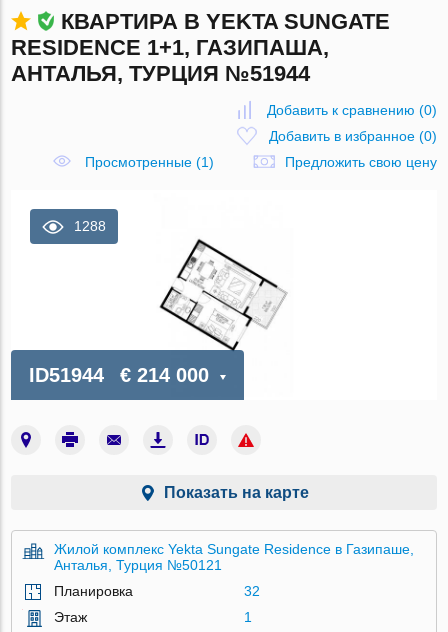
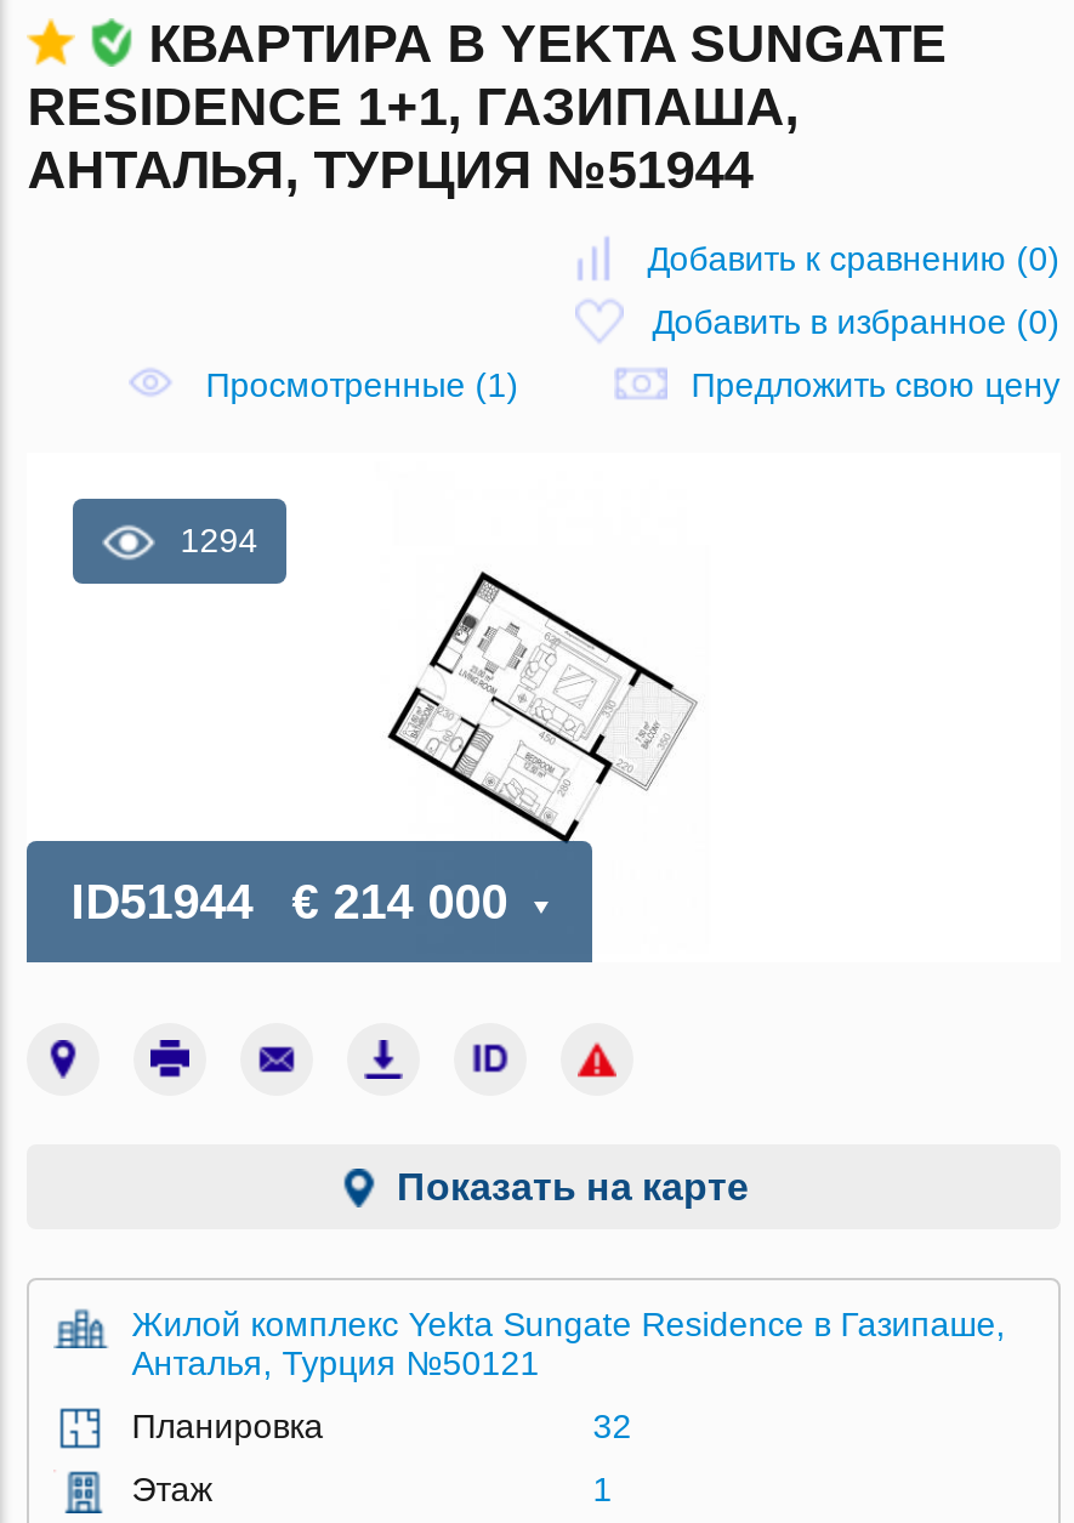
- 1288
+ 1294
